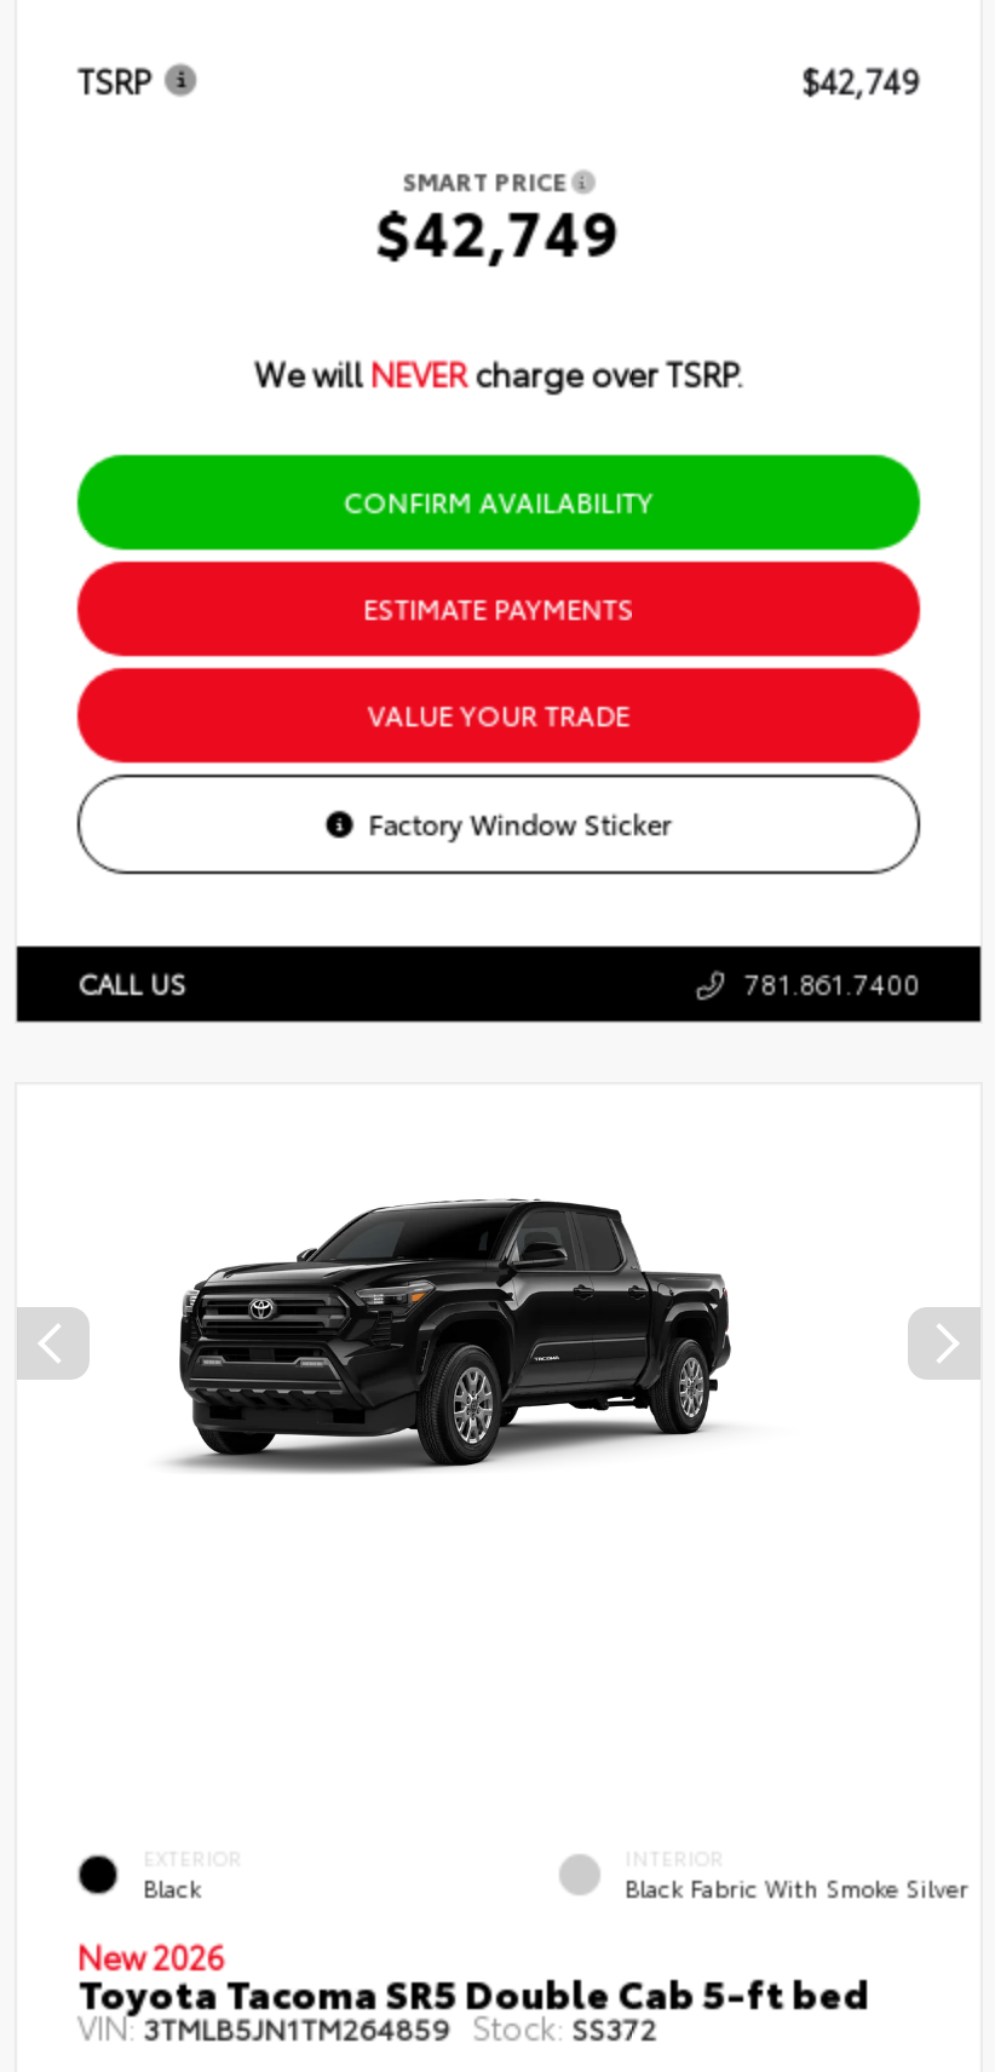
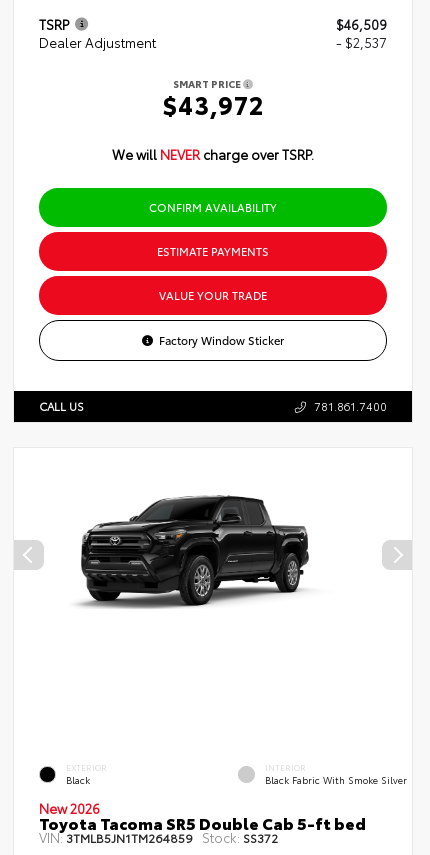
- $42,749
+ $46,509
+ Dealer Adjustment
+ - $2,537

- $42,749
+ $43,972
